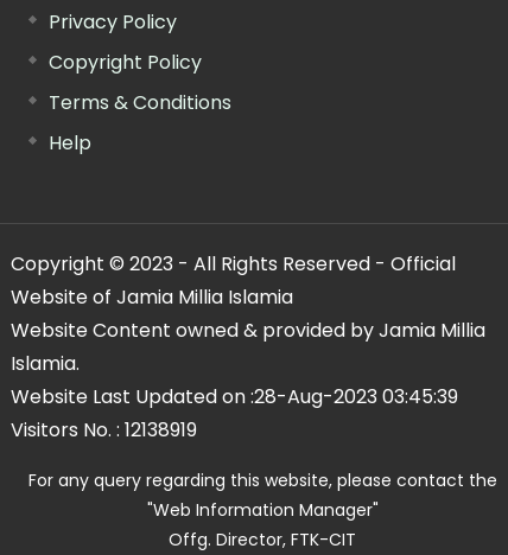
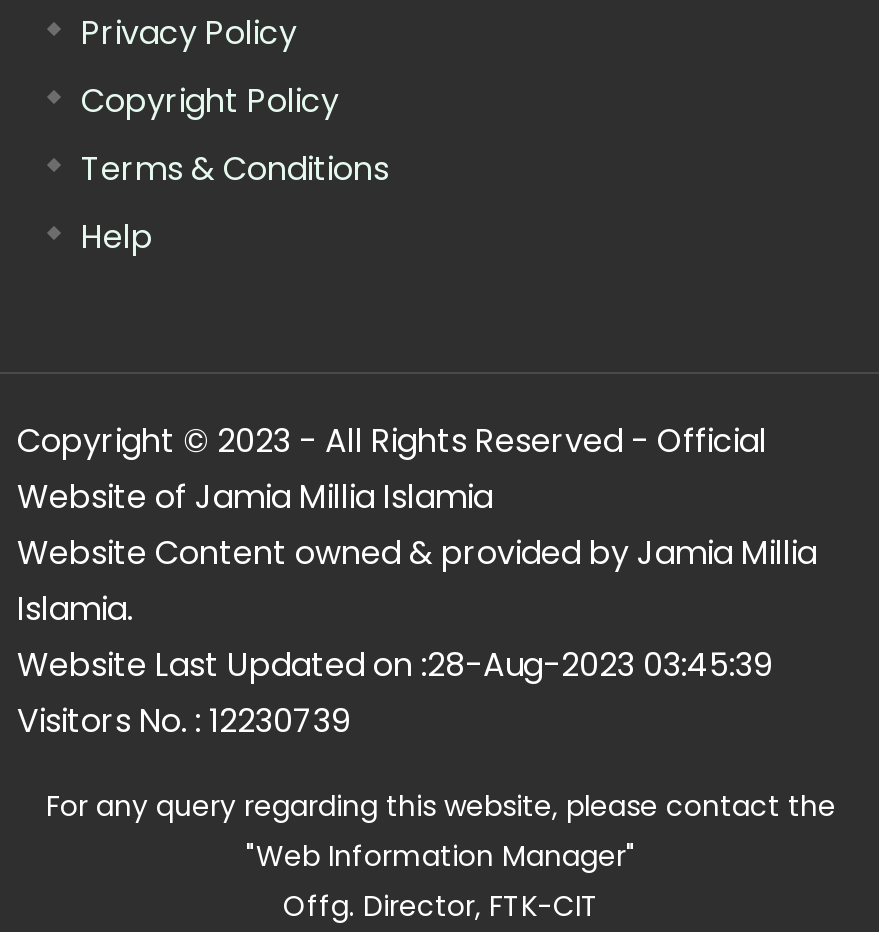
- Visitors No. : 12138919
+ Visitors No. : 12230739
